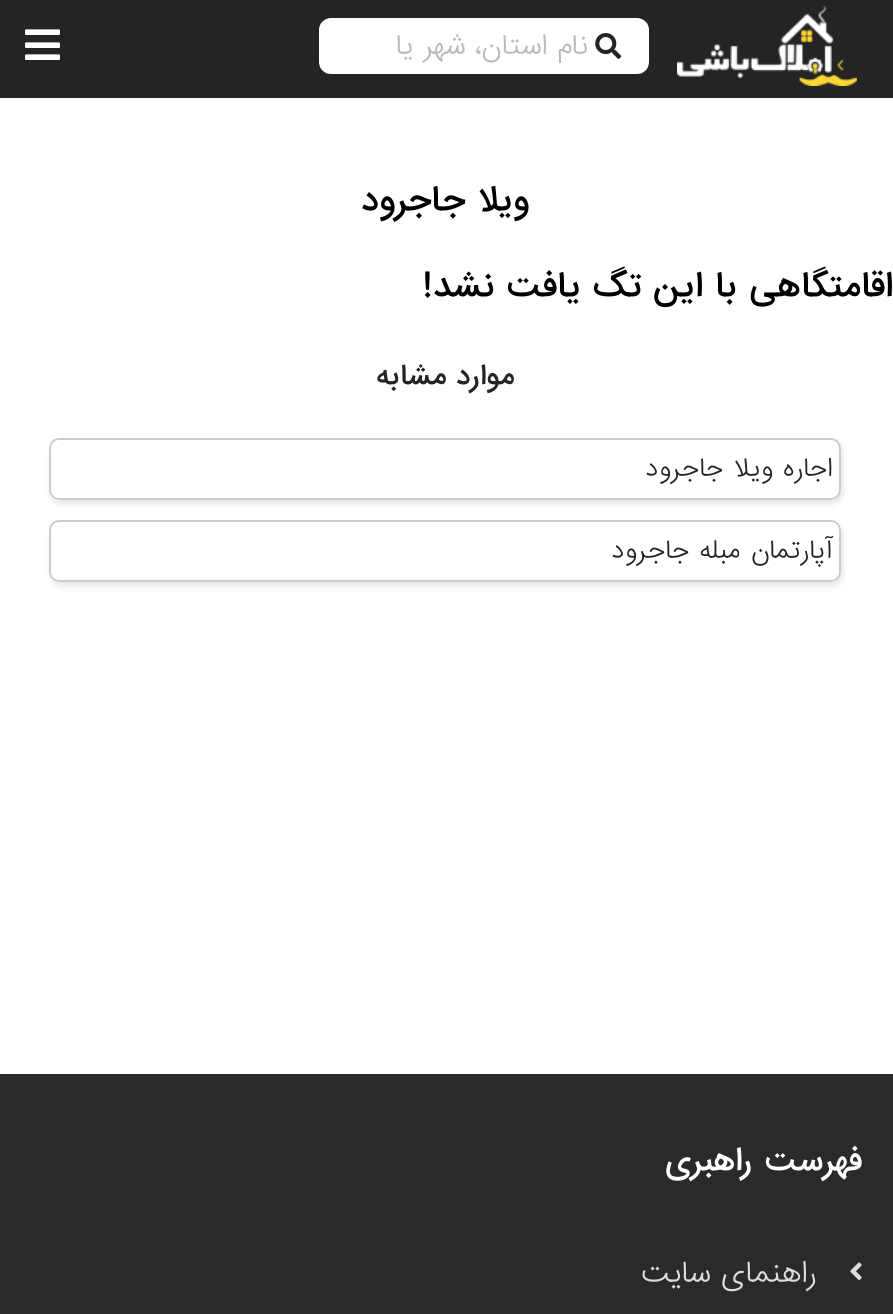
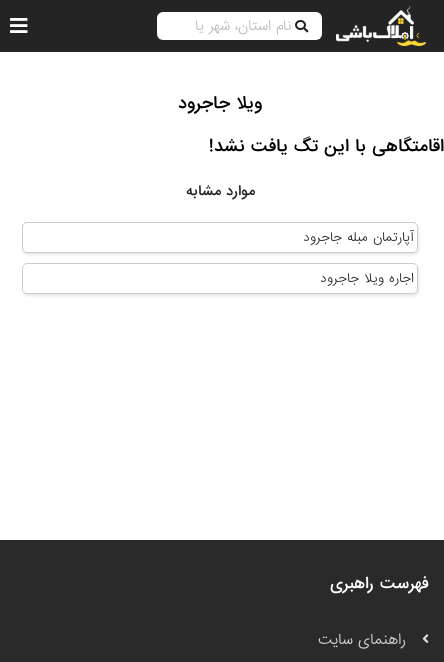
moved down: اجاره ویلا جاجرود

moved up: آپارتمان مبله جاجرود
